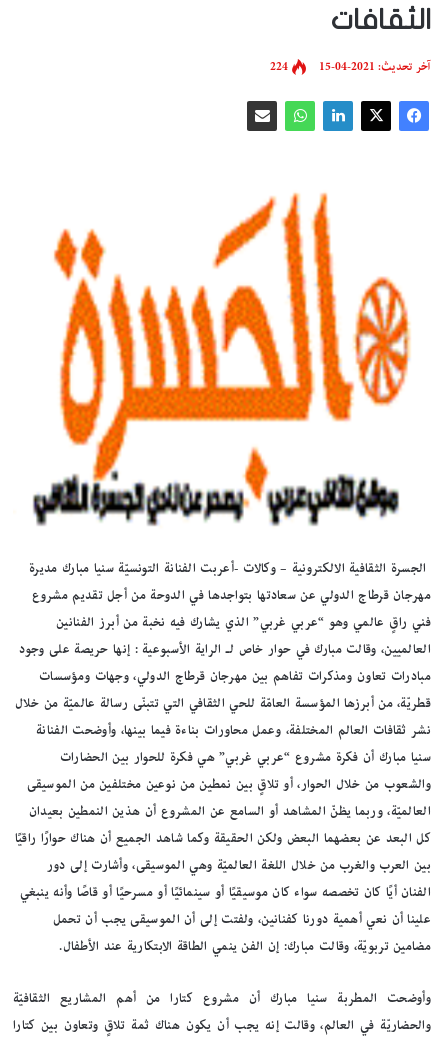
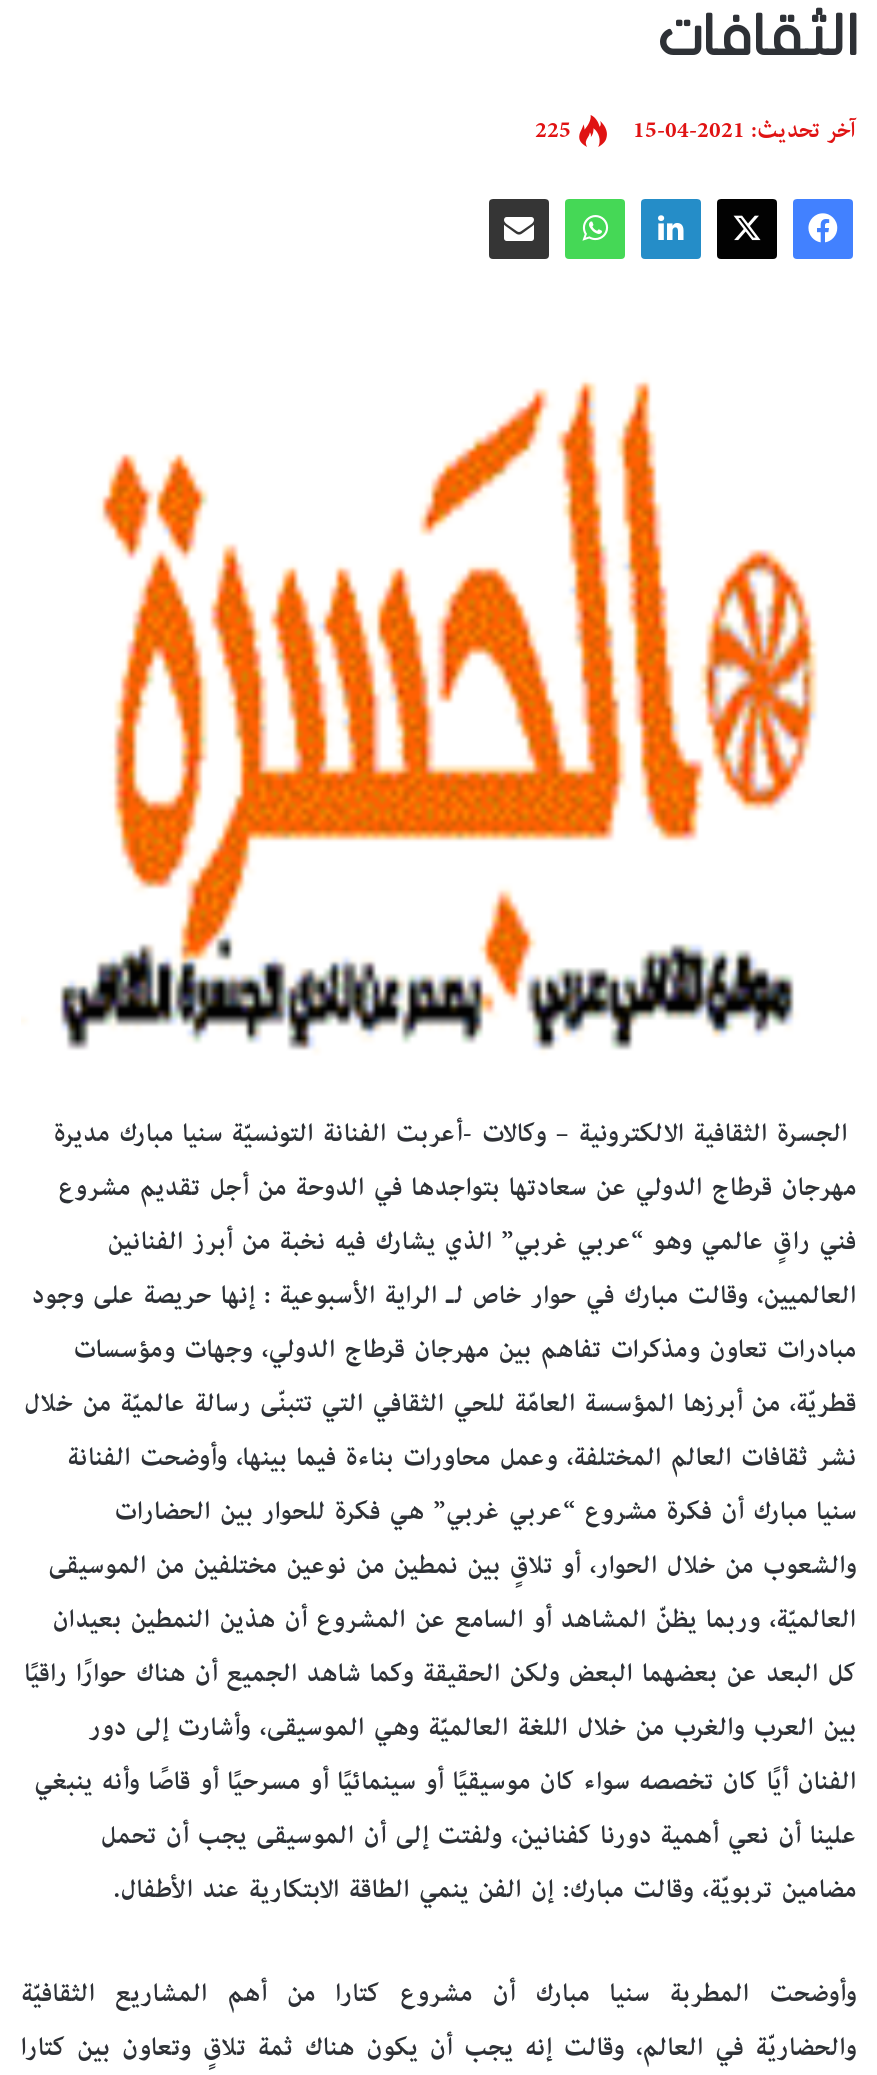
- 224
+ 225
